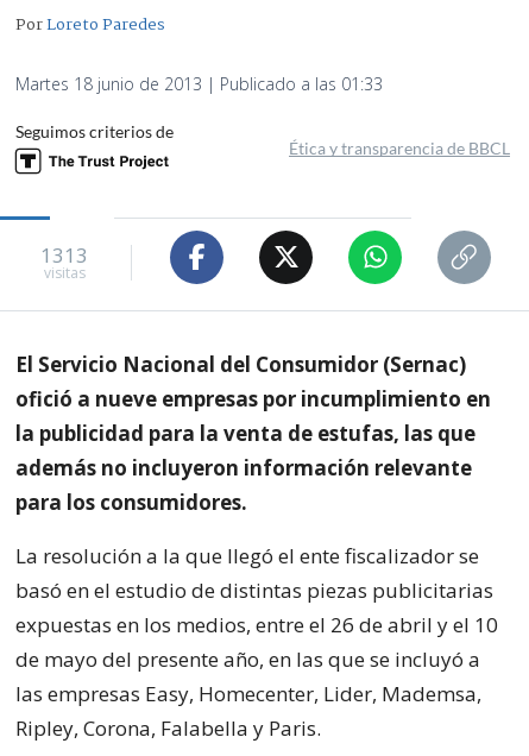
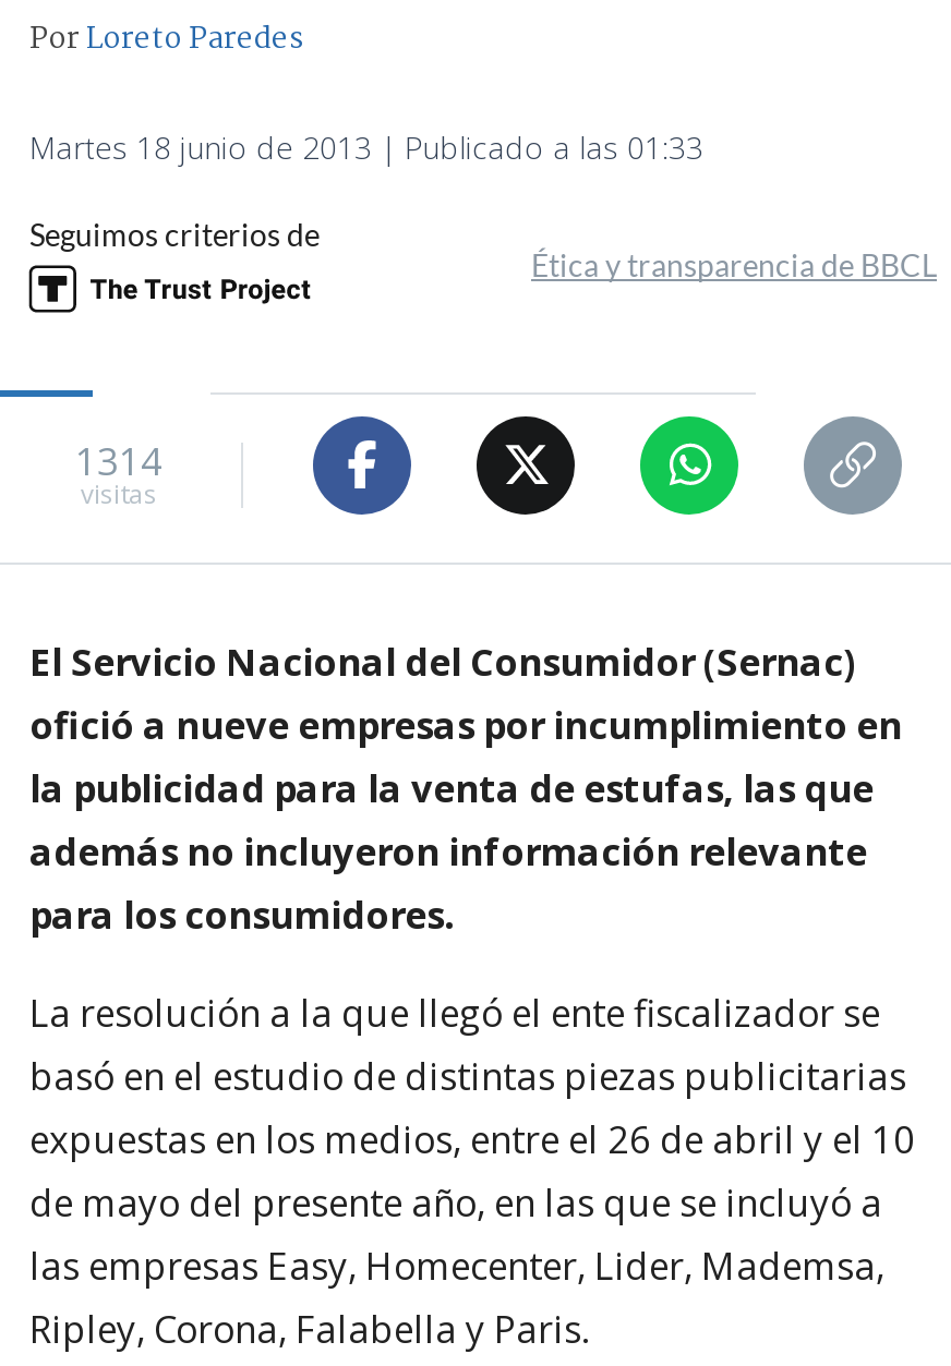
- 1313
+ 1314
